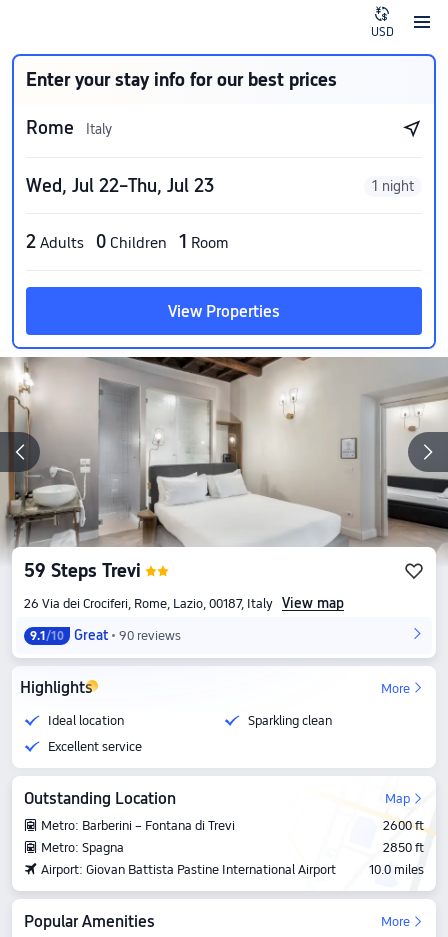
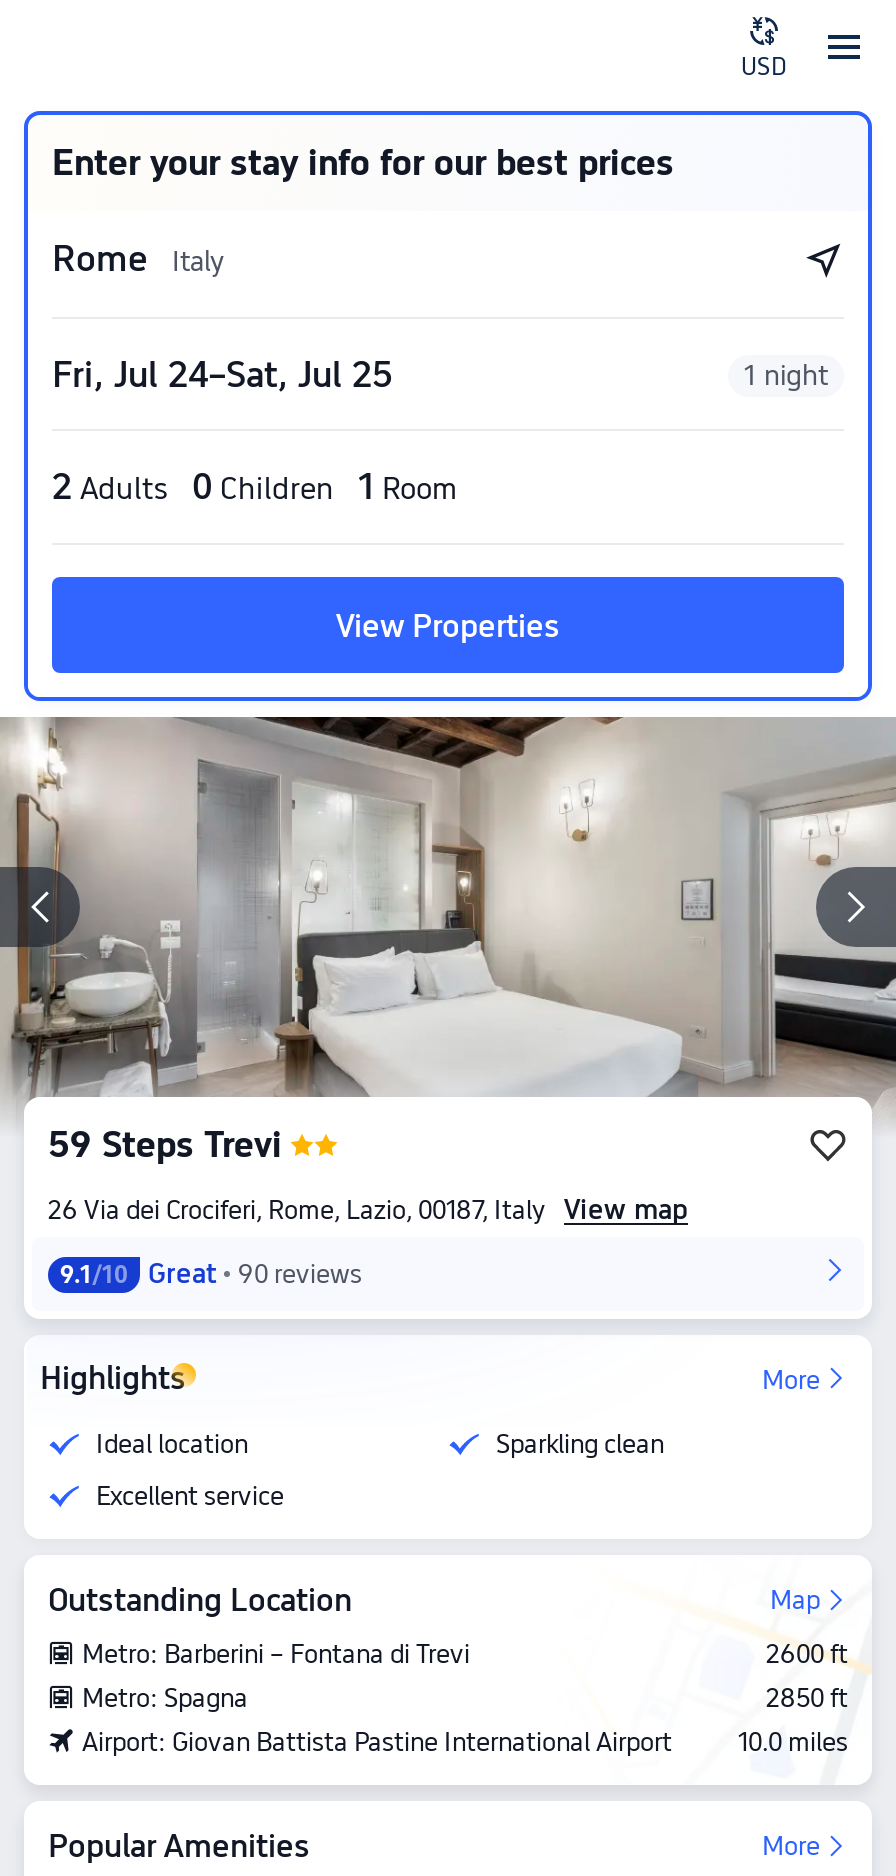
- Wed, Jul 22–Thu, Jul 23
+ Fri, Jul 24–Sat, Jul 25
